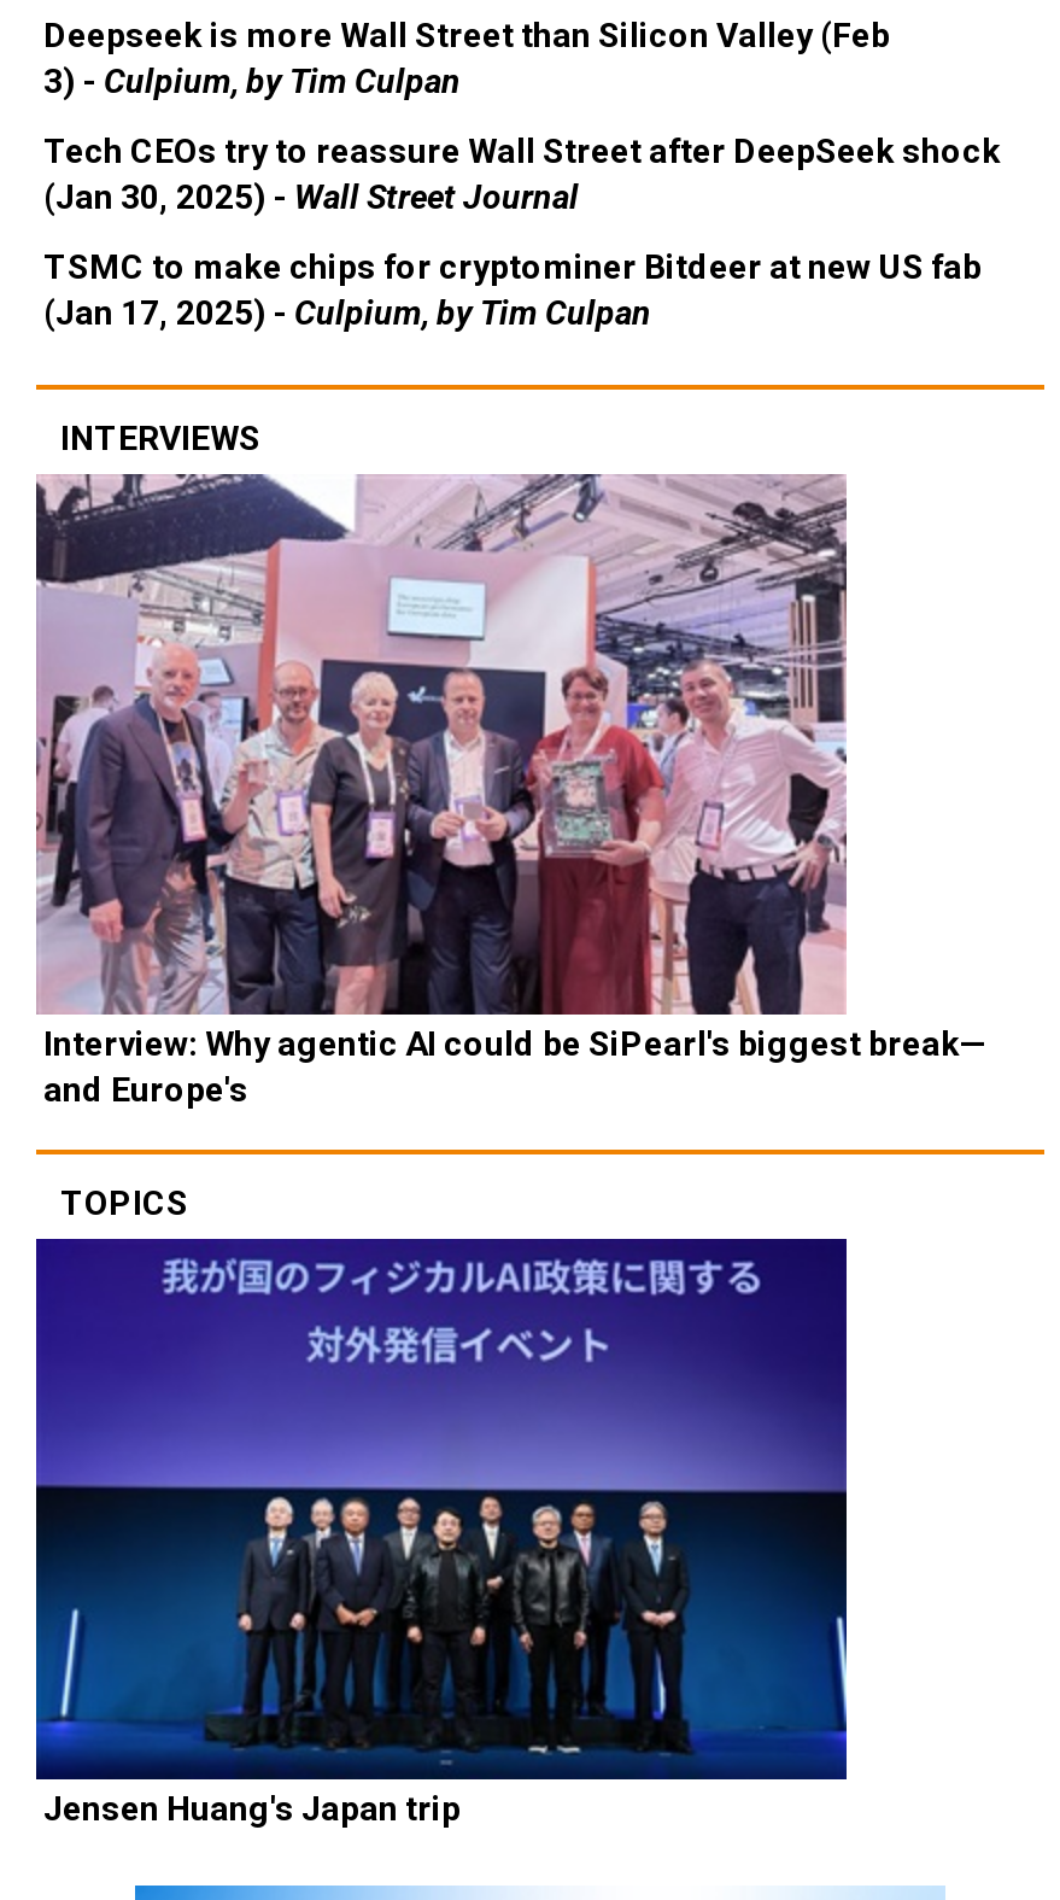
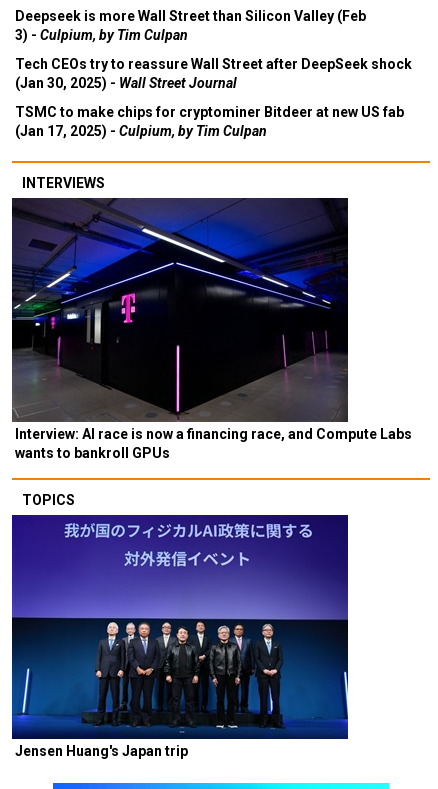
- [image]
- Interview: Why agentic AI could be SiPearl's biggest break—
- and Europe's
+ [image]
+ Interview: AI race is now a financing race, and Compute Labs
+ wants to bankroll GPUs
